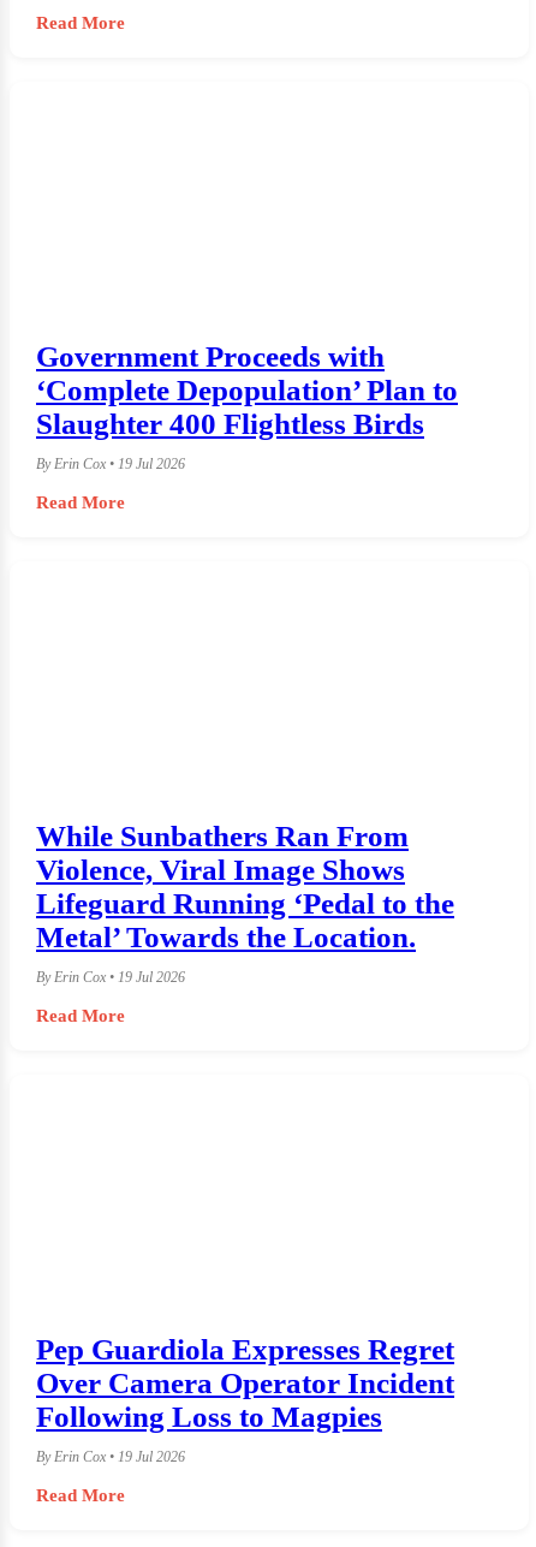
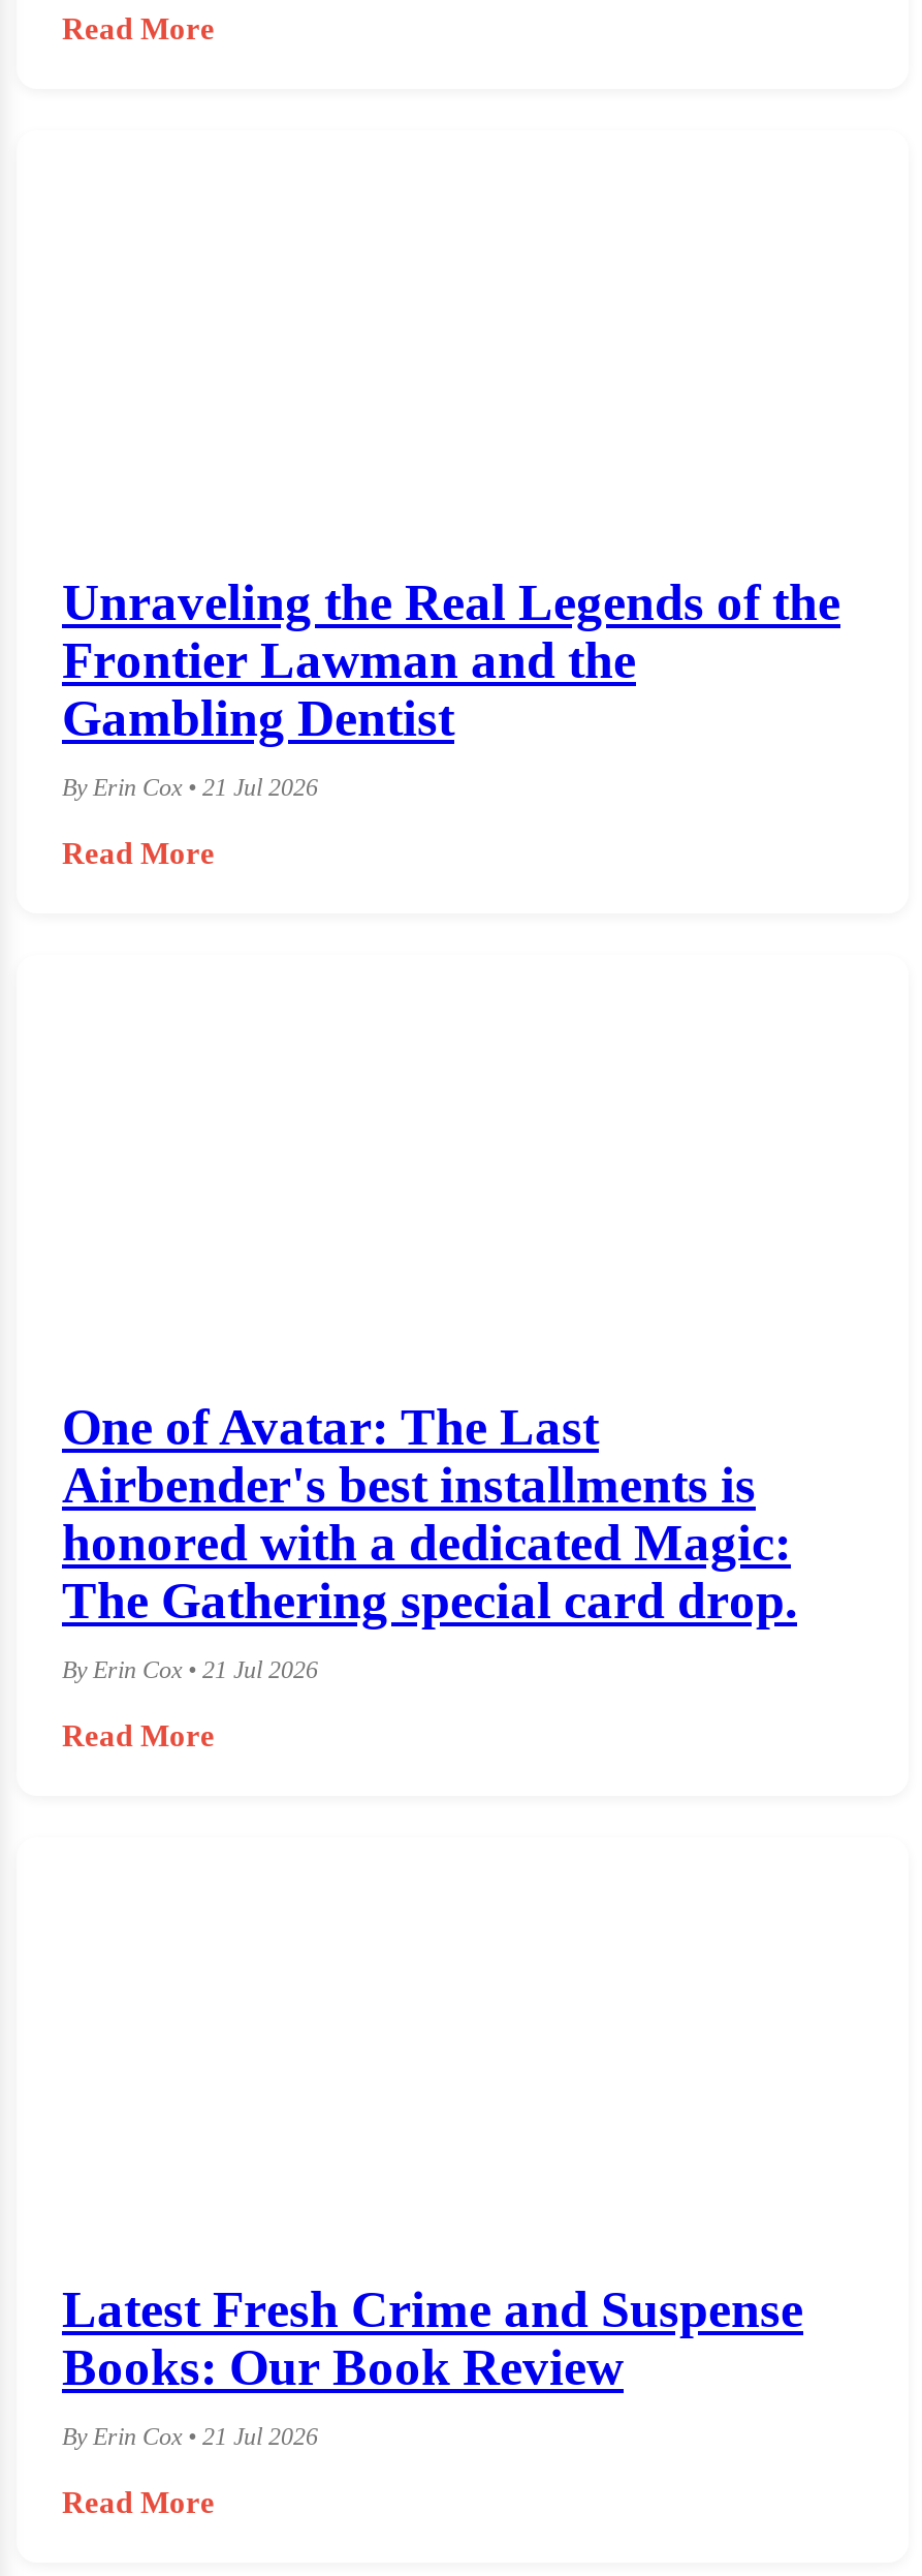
- Government Proceeds with
- ‘Complete Depopulation’ Plan to
- Slaughter 400 Flightless Birds
+ Unraveling the Real Legends of the
+ Frontier Lawman and the
+ Gambling Dentist

- By Erin Cox • 19 Jul 2026
+ By Erin Cox • 21 Jul 2026

- While Sunbathers Ran From
- Violence, Viral Image Shows
- Lifeguard Running ‘Pedal to the
- Metal’ Towards the Location.
+ One of Avatar: The Last
+ Airbender's best installments is
+ honored with a dedicated Magic:
+ The Gathering special card drop.

- By Erin Cox • 19 Jul 2026
+ By Erin Cox • 21 Jul 2026

- Pep Guardiola Expresses Regret
- Over Camera Operator Incident
- Following Loss to Magpies
+ Latest Fresh Crime and Suspense
+ Books: Our Book Review

- By Erin Cox • 19 Jul 2026
+ By Erin Cox • 21 Jul 2026
